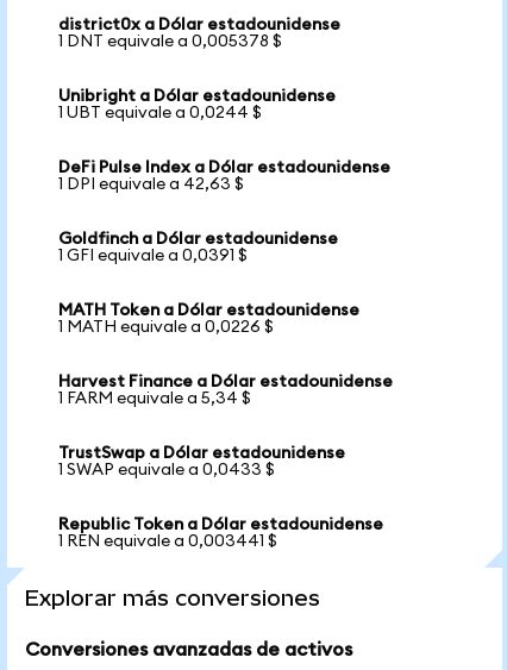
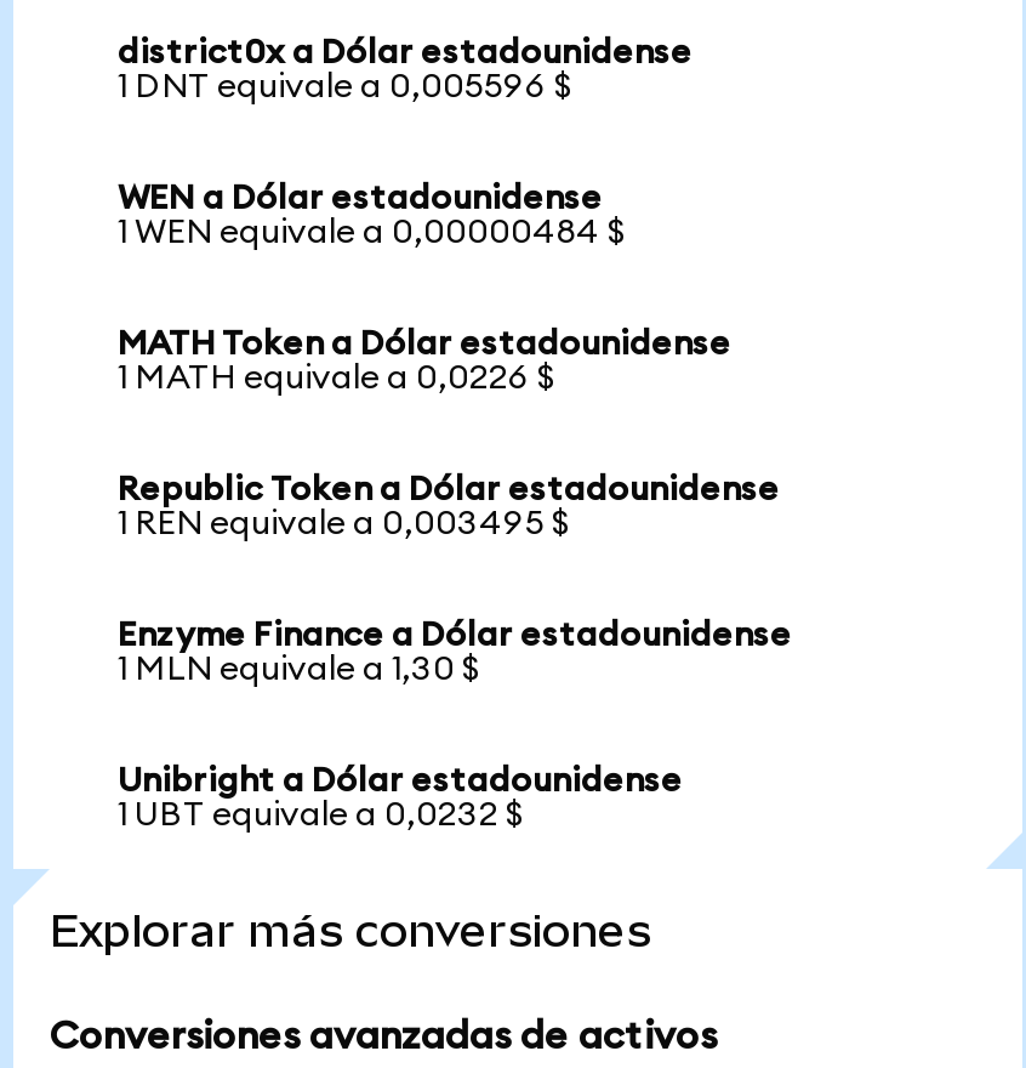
- 1 DNT equivale a 0,005378 $
- 1 UBT equivale a 0,0244 $
- DeFi Pulse Index a Dólar estadounidense
- 1 DPI equivale a 42,63 $
- Goldfinch a Dólar estadounidense
- 1 GFI equivale a 0,0391 $
+ 1 DNT equivale a 0,005596 $
+ WEN a Dólar estadounidense
+ 1 WEN equivale a 0,00000484 $

moved down: Unibright a Dólar estadounidense

- Harvest Finance a Dólar estadounidense
- 1 FARM equivale a 5,34 $
- TrustSwap a Dólar estadounidense
- 1 SWAP equivale a 0,0433 $

moved up: Republic Token a Dólar estadounidense

- 1 REN equivale a 0,003441 $
+ 1 REN equivale a 0,003495 $
+ Enzyme Finance a Dólar estadounidense
+ 1 MLN equivale a 1,30 $
+ 1 UBT equivale a 0,0232 $
